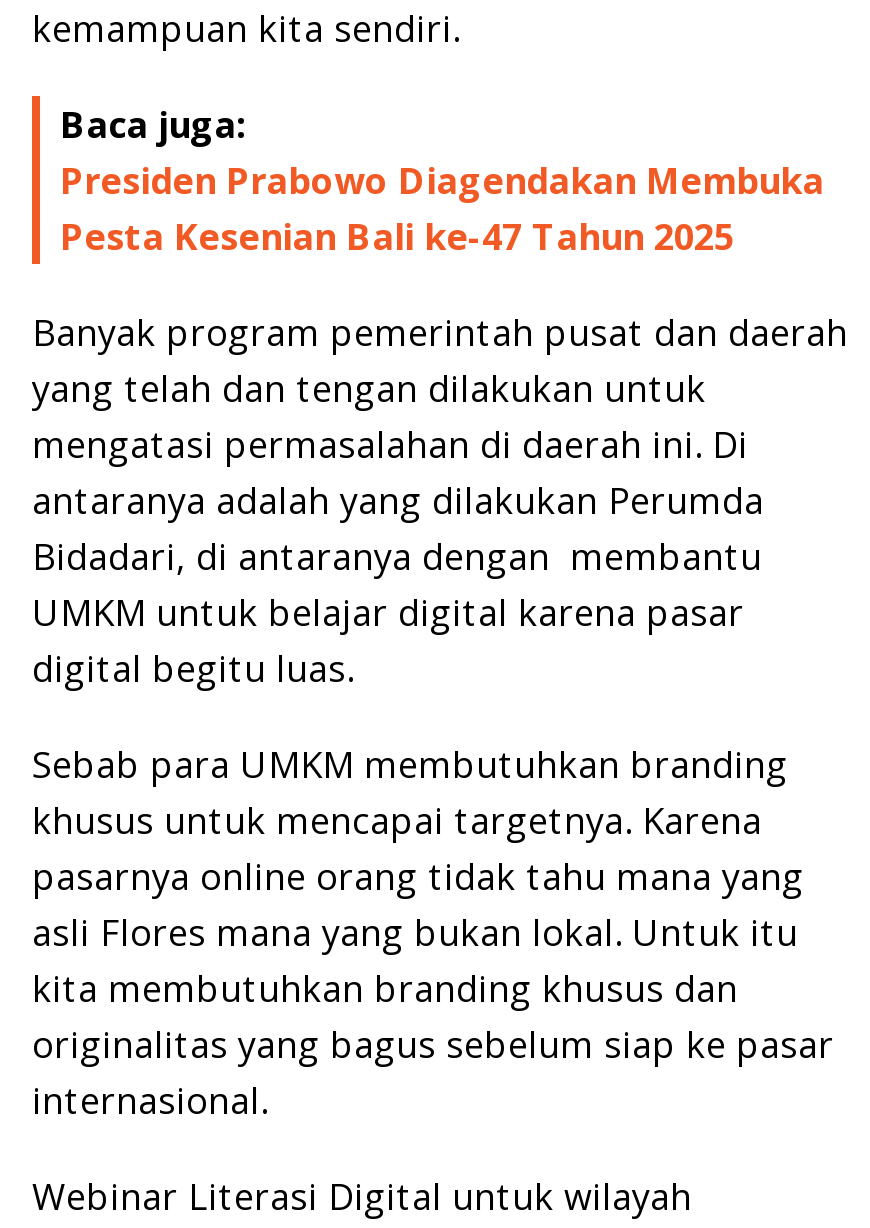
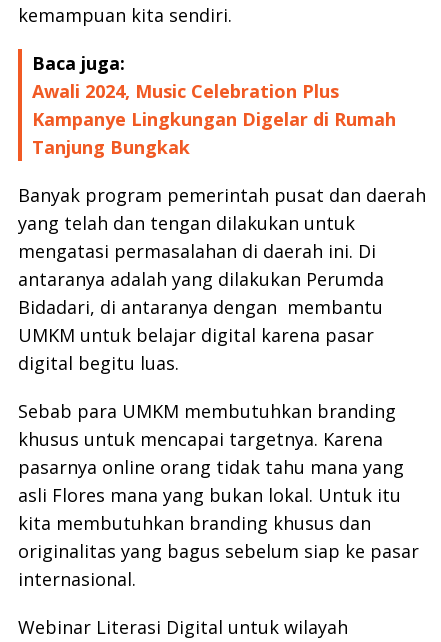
- Presiden Prabowo Diagendakan Membuka
- Pesta Kesenian Bali ke-47 Tahun 2025
+ Awali 2024, Music Celebration Plus
+ Kampanye Lingkungan Digelar di Rumah
+ Tanjung Bungkak
